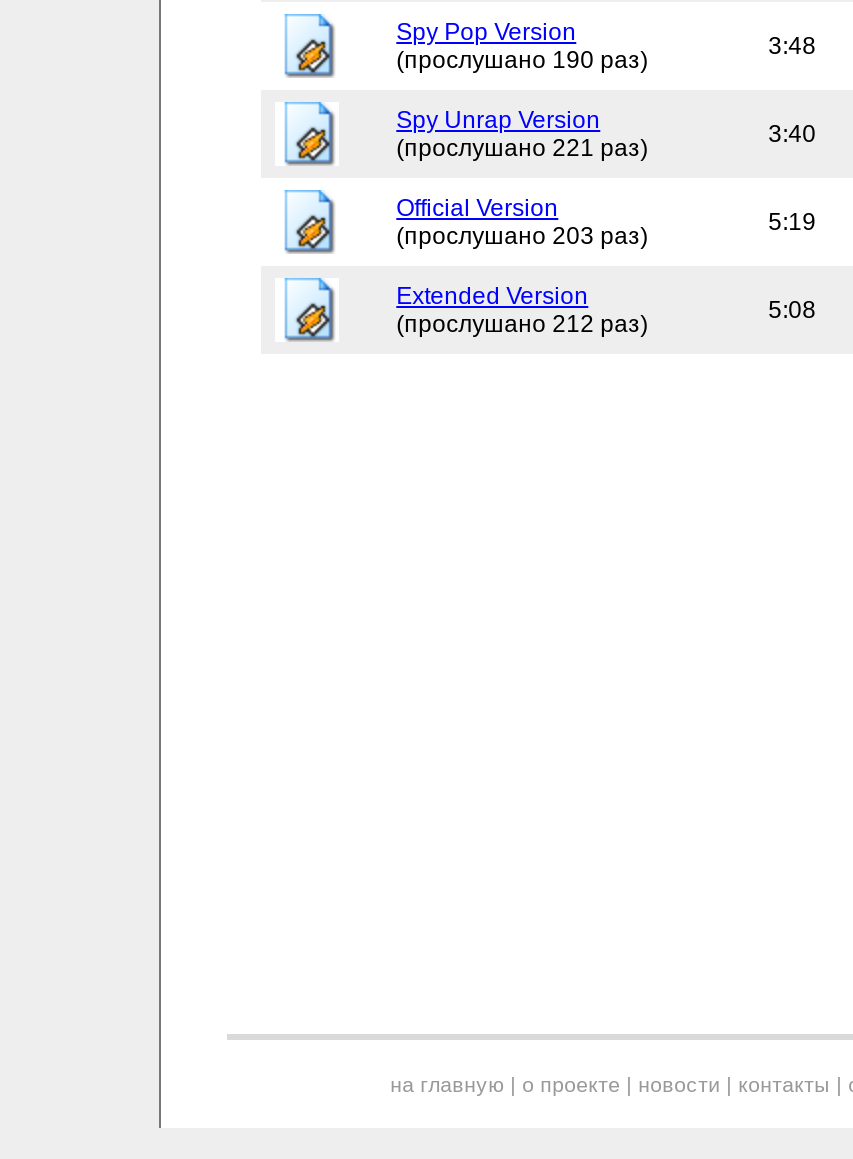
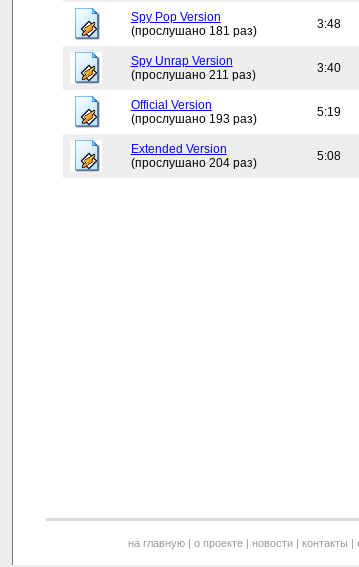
- (прослушано 190 раз)
+ (прослушано 181 раз)

- (прослушано 221 раз)
+ (прослушано 211 раз)

- (прослушано 203 раз)
+ (прослушано 193 раз)

- (прослушано 212 раз)
+ (прослушано 204 раз)
